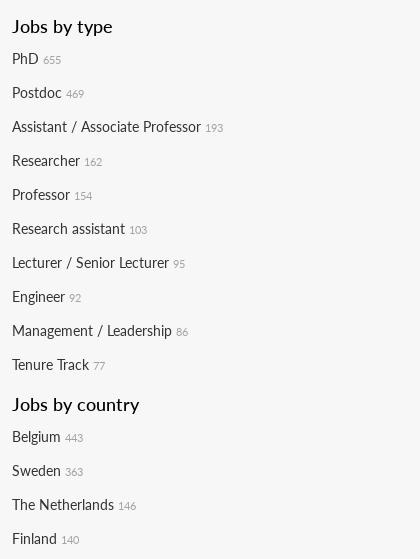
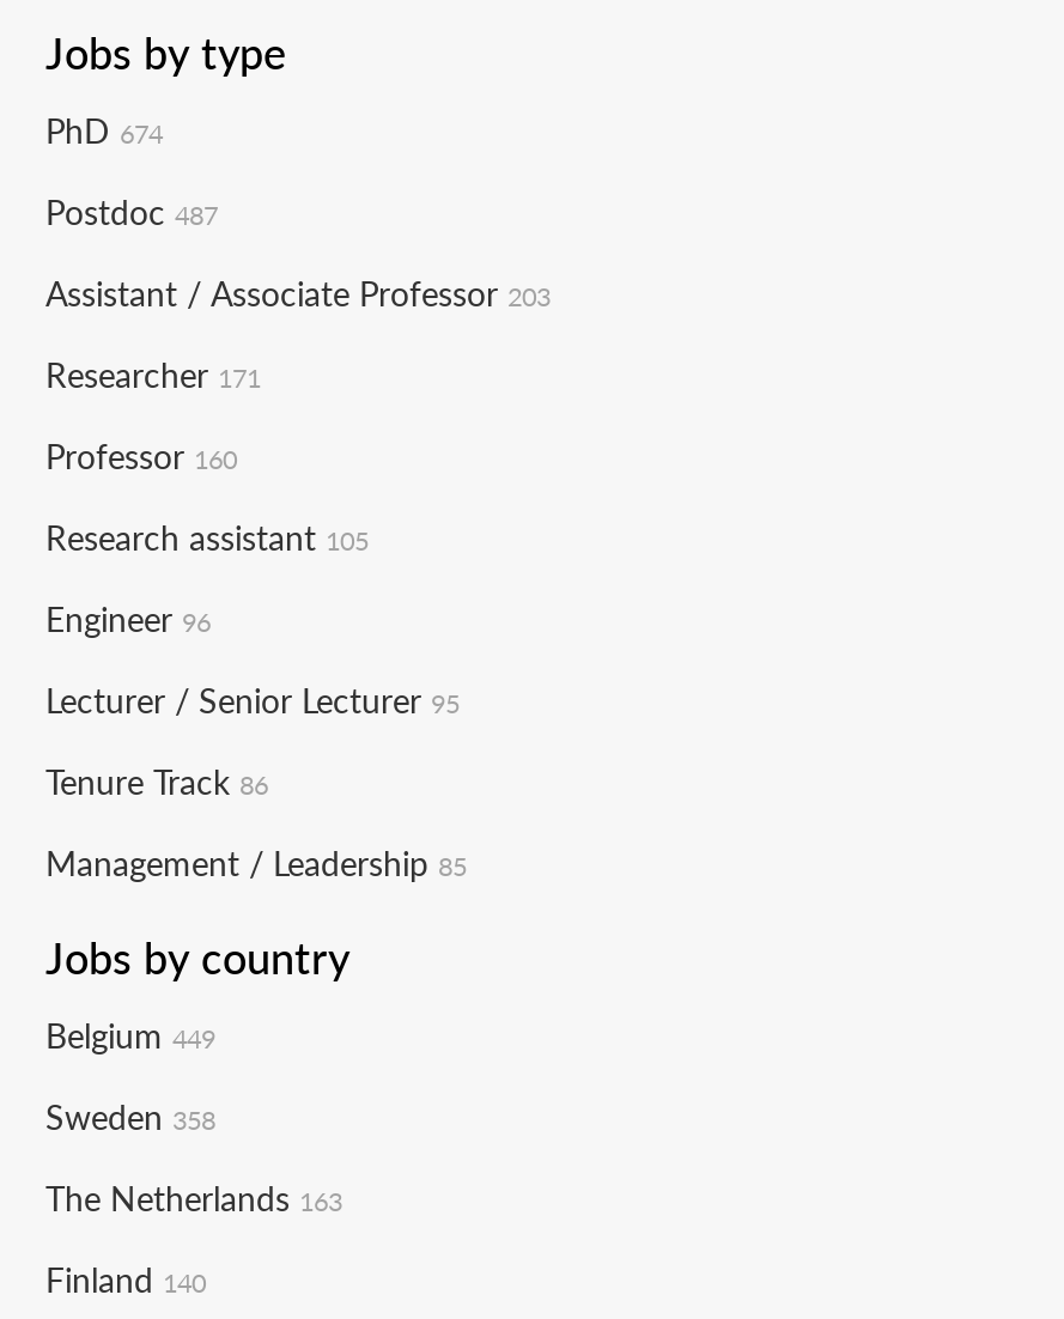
- PhD 655
- Postdoc 469
- Assistant / Associate Professor 193
- Researcher 162
- Professor 154
- Research assistant 103
+ PhD 674
+ Postdoc 487
+ Assistant / Associate Professor 203
+ Researcher 171
+ Professor 160
+ Research assistant 105
+ Engineer 96

moved down: Lecturer / Senior Lecturer 95

- Engineer 92
- Management / Leadership 86
- Tenure Track 77
+ Tenure Track 86
+ Management / Leadership 85

- Belgium 443
+ Belgium 449

- Sweden 363
+ Sweden 358

- The Netherlands 146
+ The Netherlands 163
